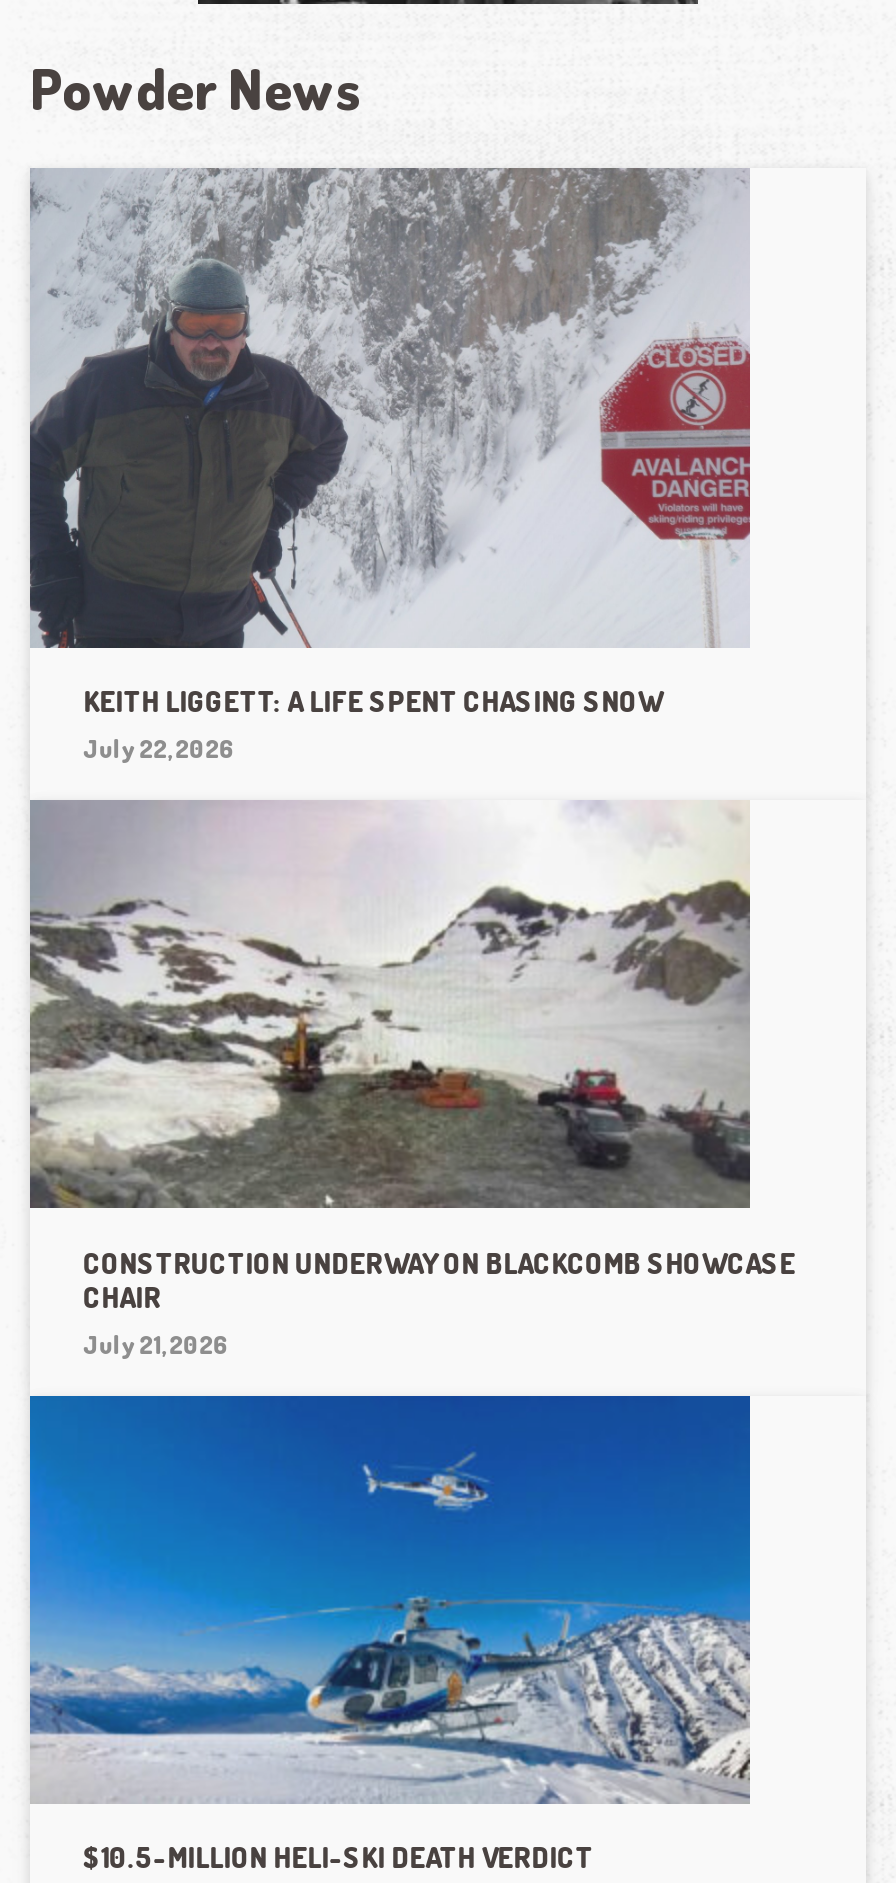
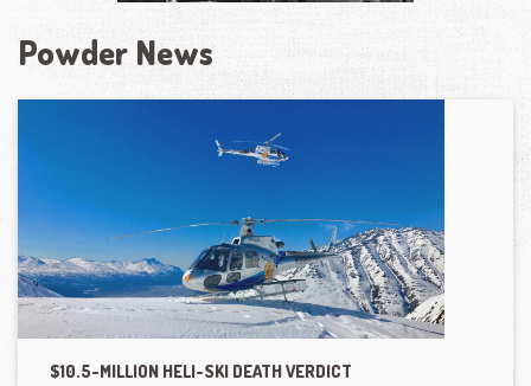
- [image]
- KEITH LIGGETT: A LIFE SPENT CHASING SNOW
- July 22, 2026

- [image]
- CONSTRUCTION UNDERWAY ON BLACKCOMB SHOWCASE
- CHAIR
- July 21, 2026
